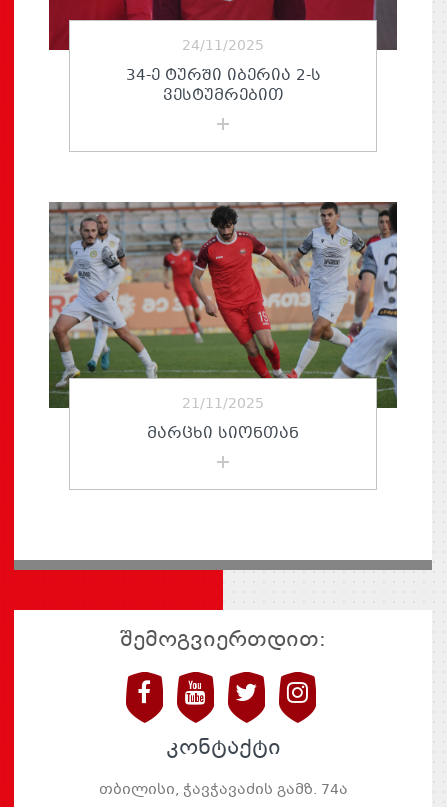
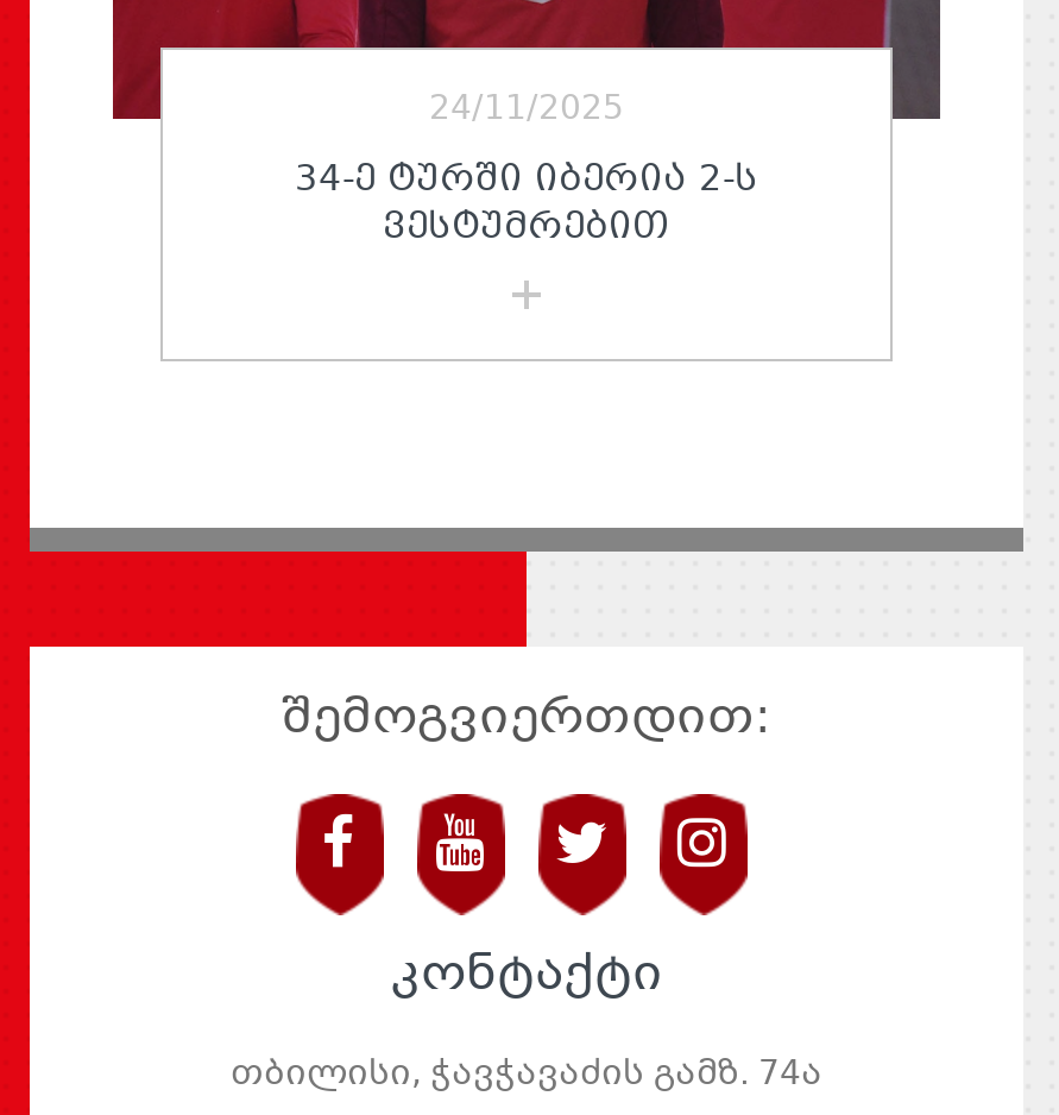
- [image]
- 21/11/2025
- ᲛᲐᲠᲪᲮᲘ ᲡᲘᲝᲜᲗᲐᲜ
